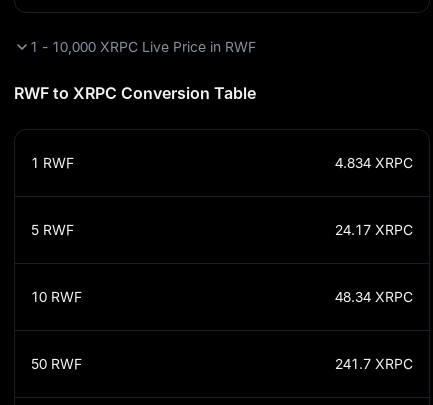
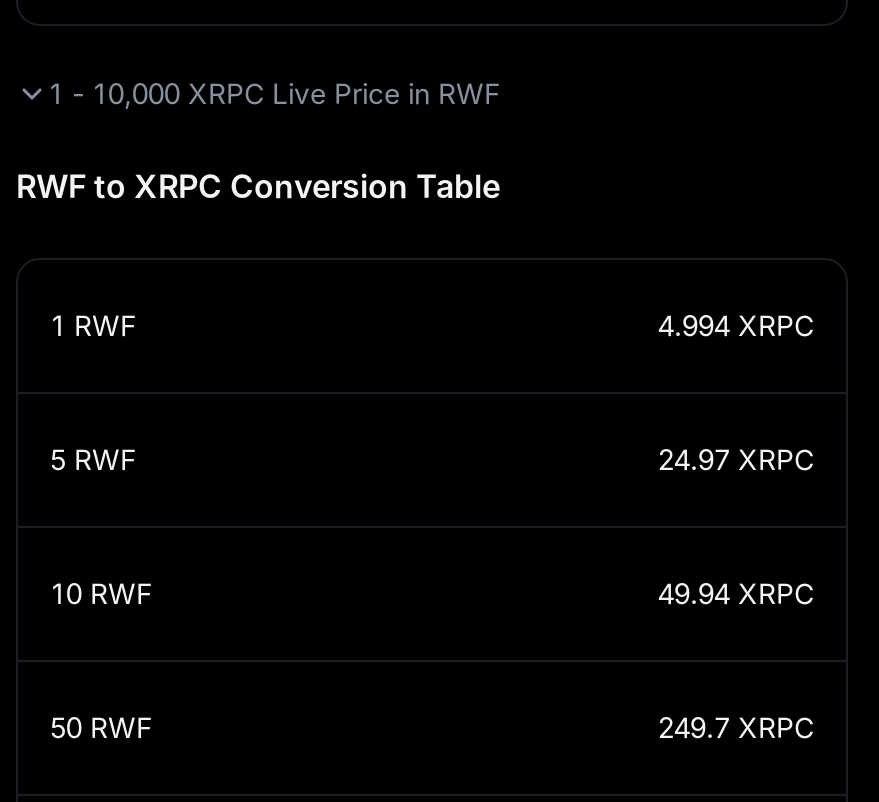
- 4.834 XRPC
+ 4.994 XRPC

- 24.17 XRPC
+ 24.97 XRPC

- 48.34 XRPC
+ 49.94 XRPC

- 241.7 XRPC
+ 249.7 XRPC
